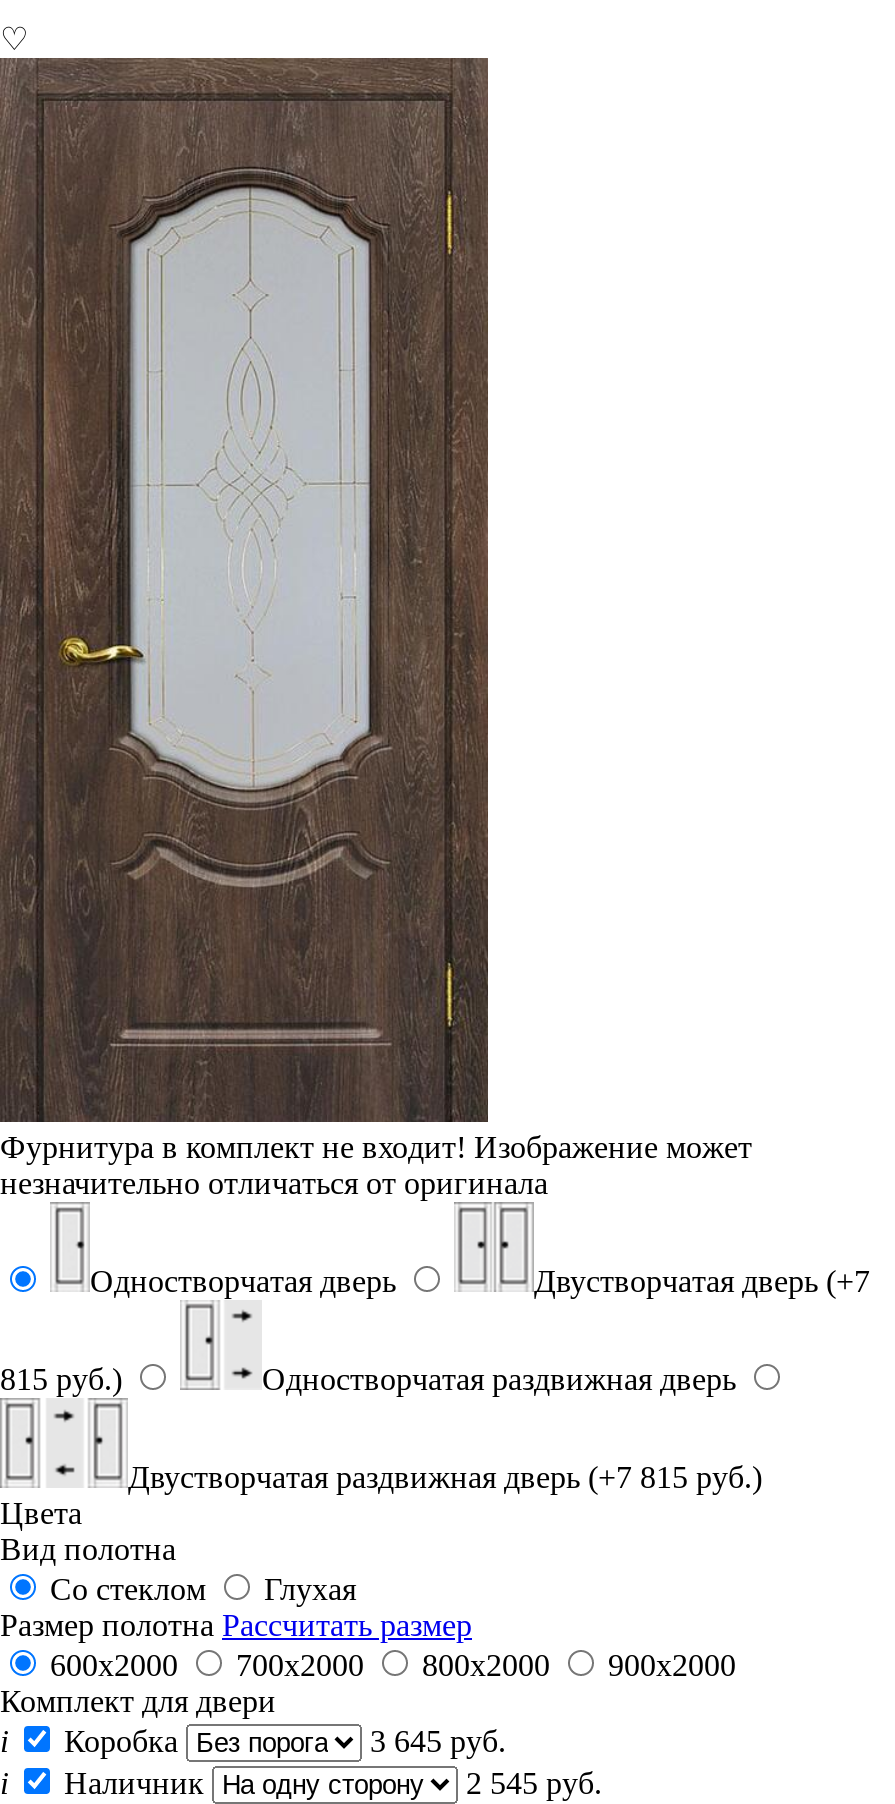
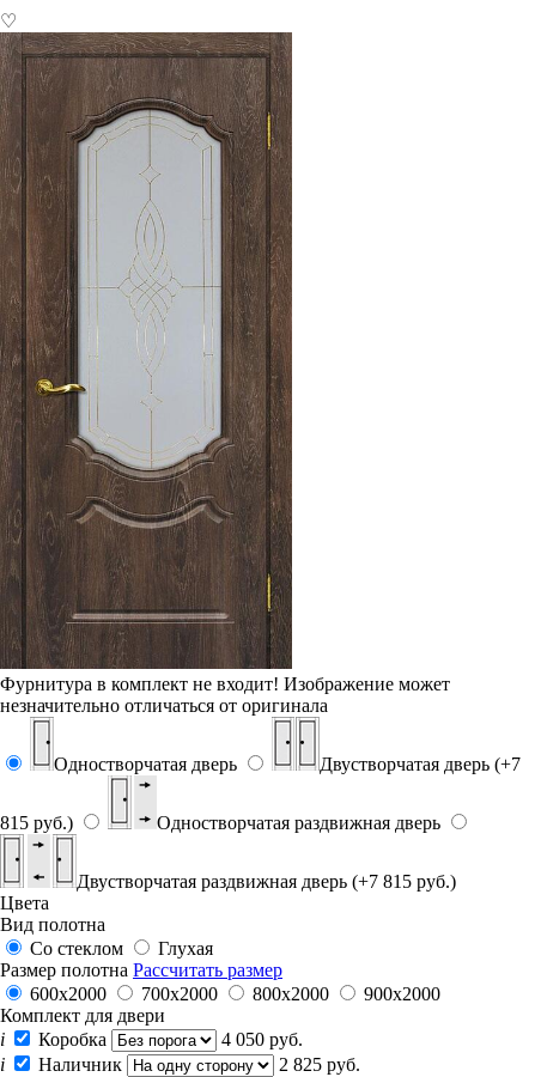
- 3 645 руб.
+ 4 050 руб.

- 2 545 руб.
+ 2 825 руб.
